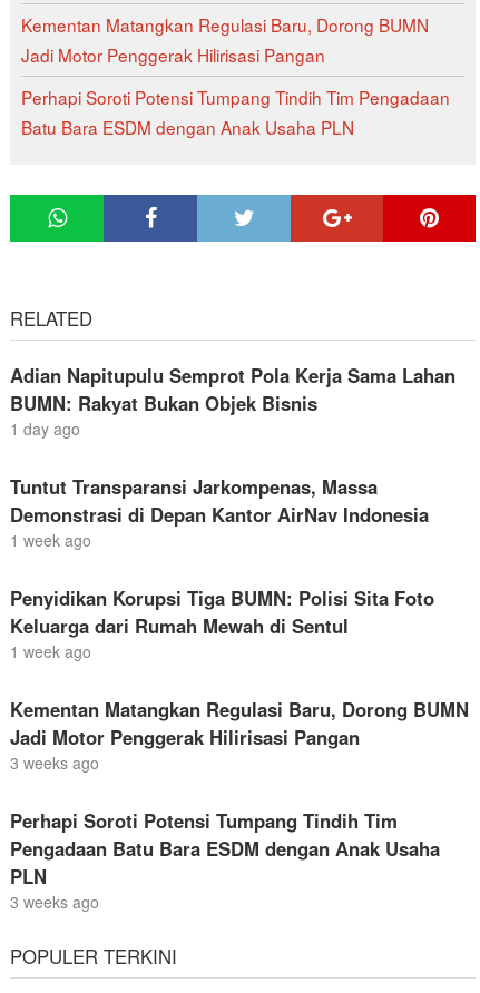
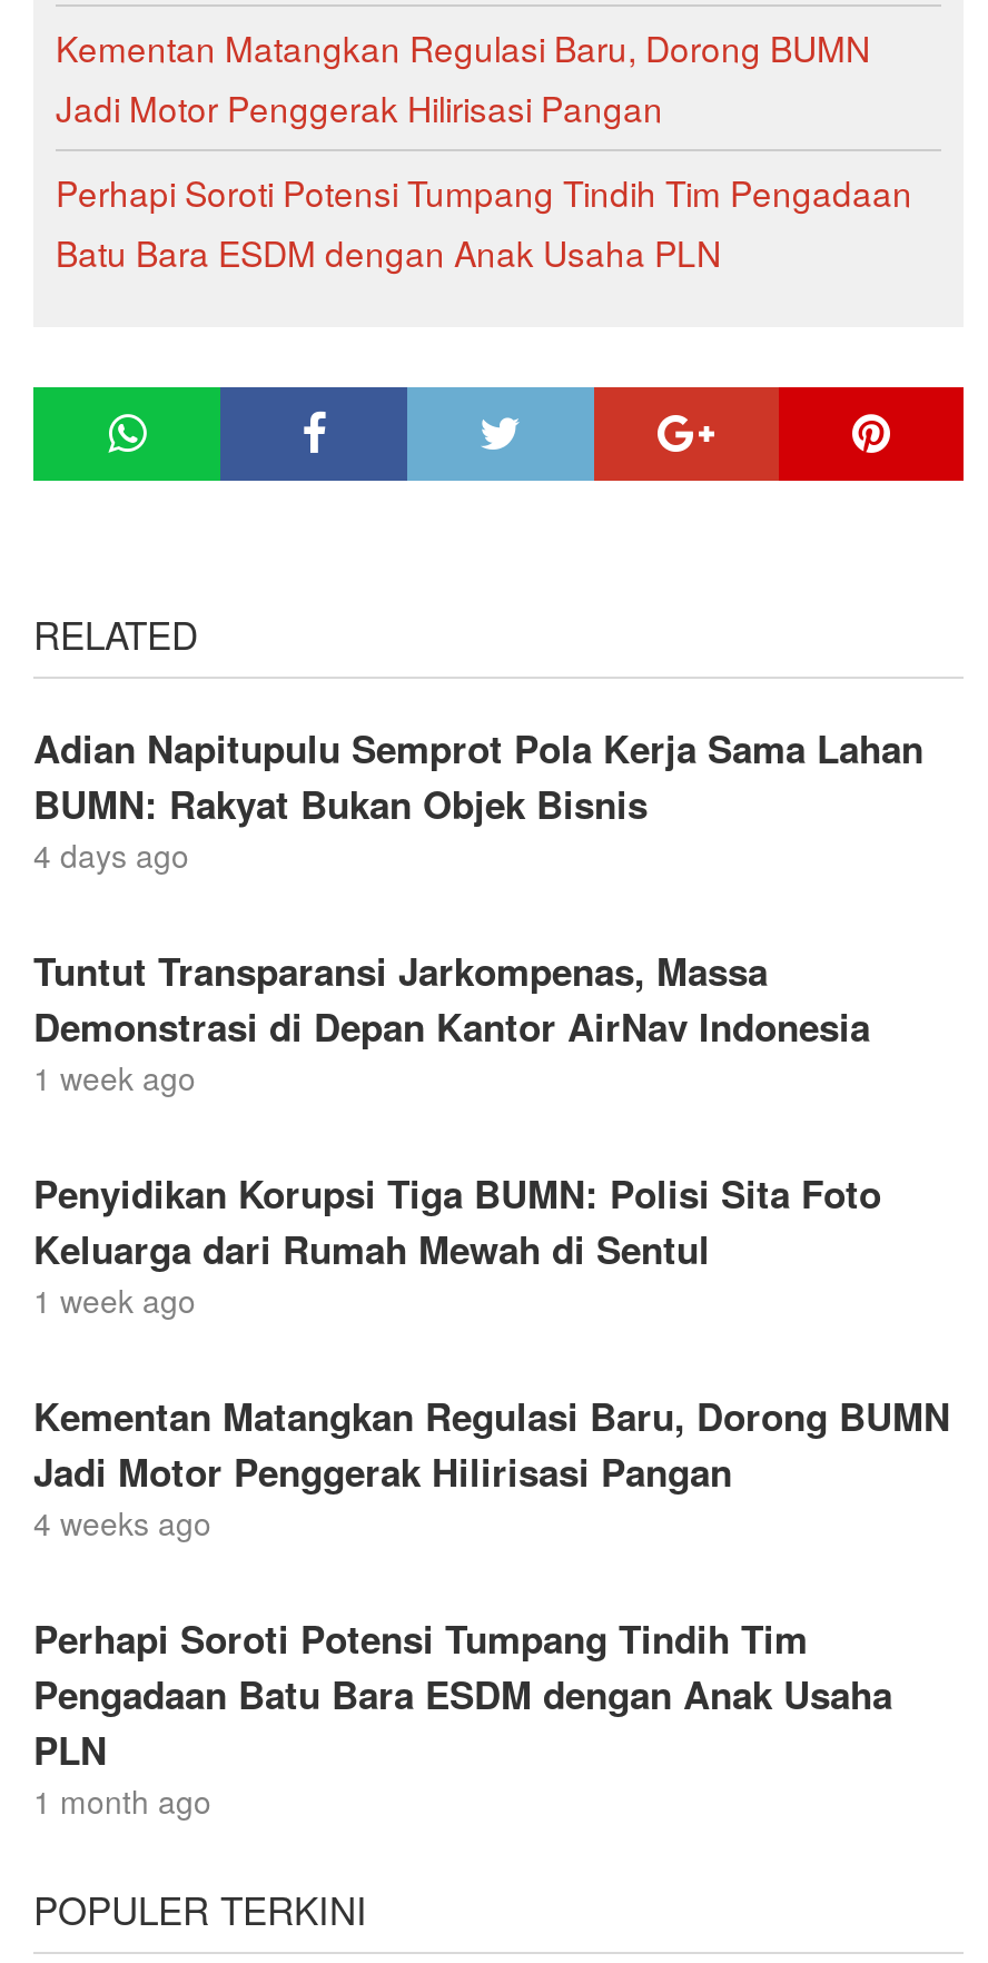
- 1 day ago
+ 4 days ago

- 3 weeks ago
+ 4 weeks ago

- 3 weeks ago
+ 1 month ago
